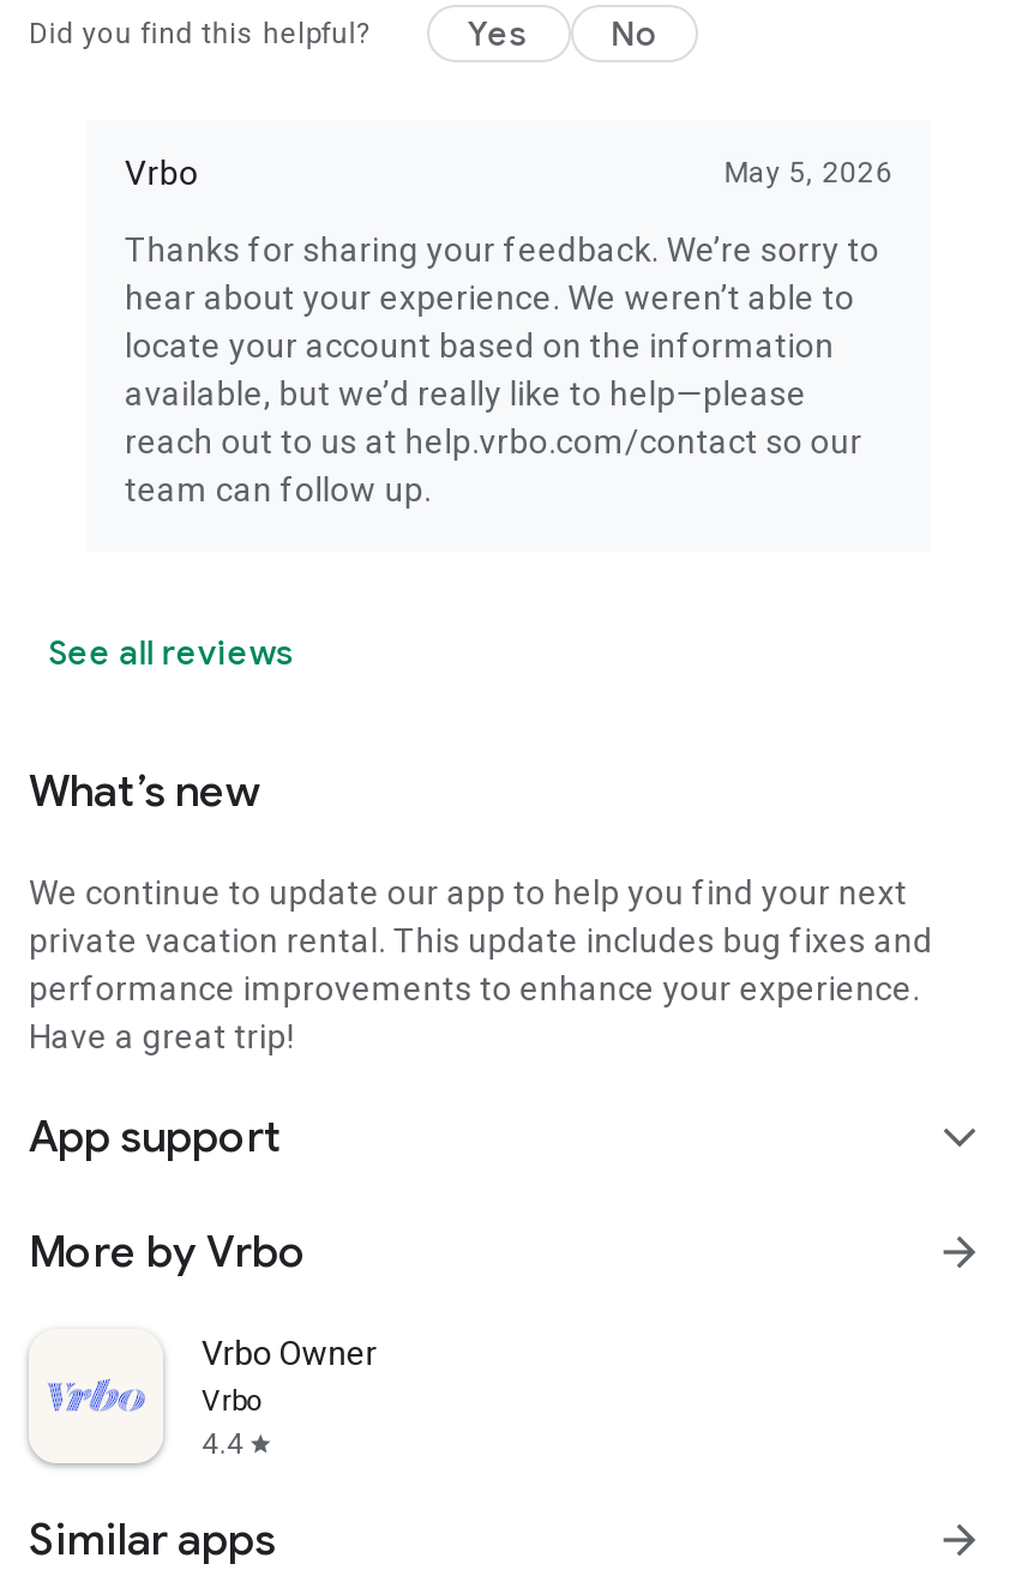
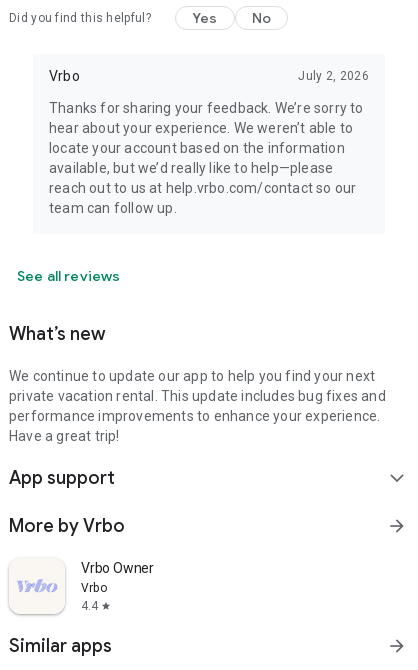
- May 5, 2026
+ July 2, 2026
